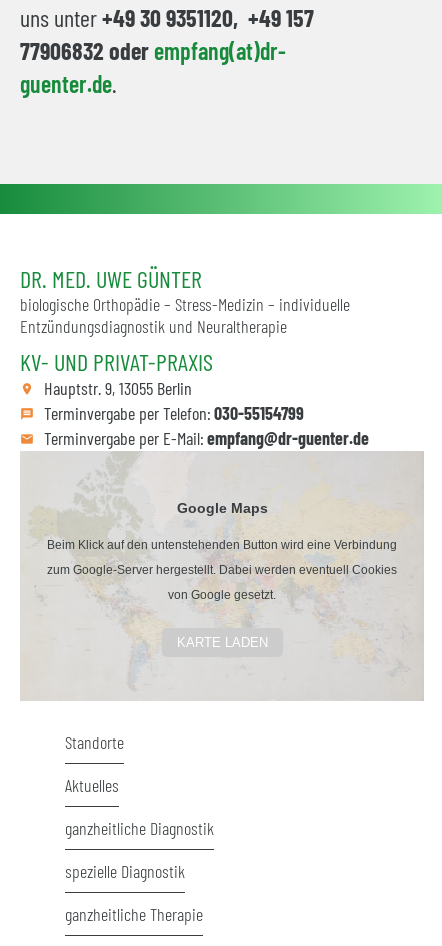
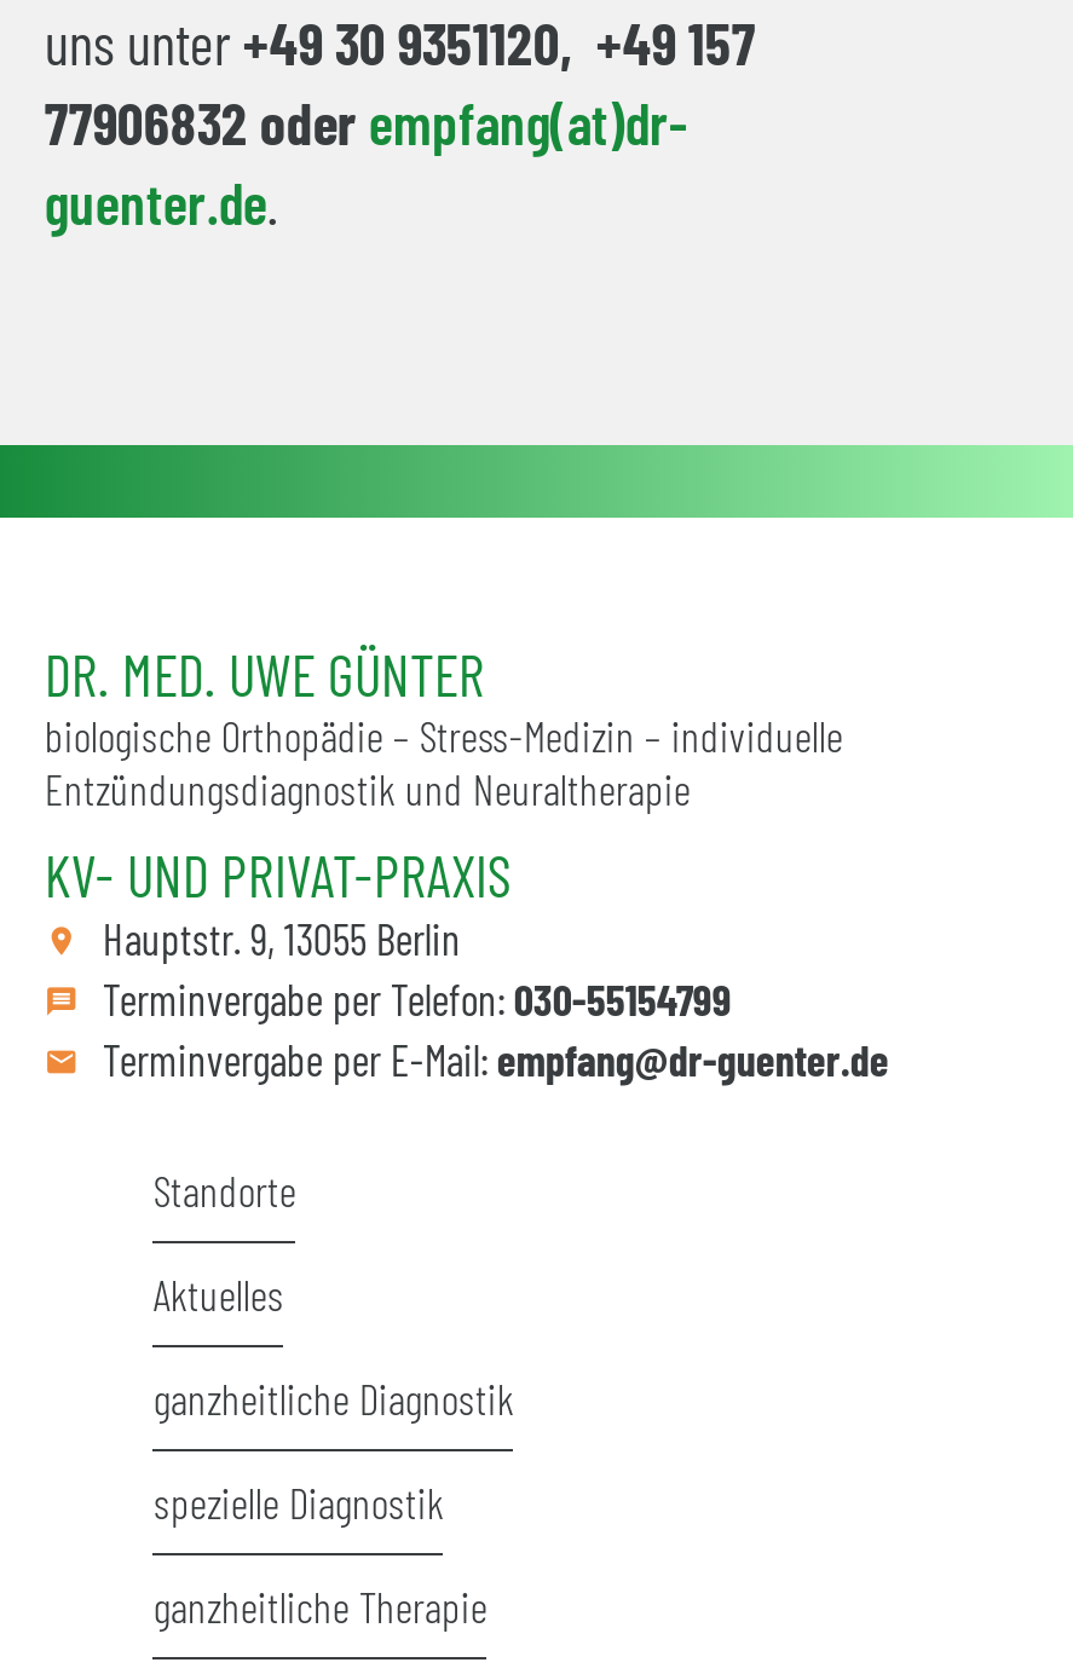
- [image]
- Google Maps
- Beim Klick auf den untenstehenden Button wird eine Verbindung
- zum Google-Server hergestellt. Dabei werden eventuell Cookies
- von Google gesetzt.
- KARTE LADEN
